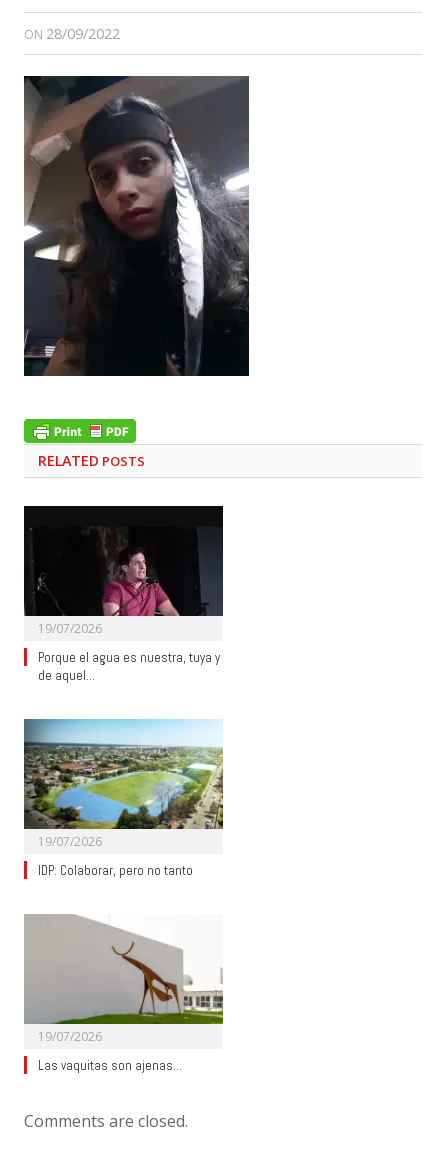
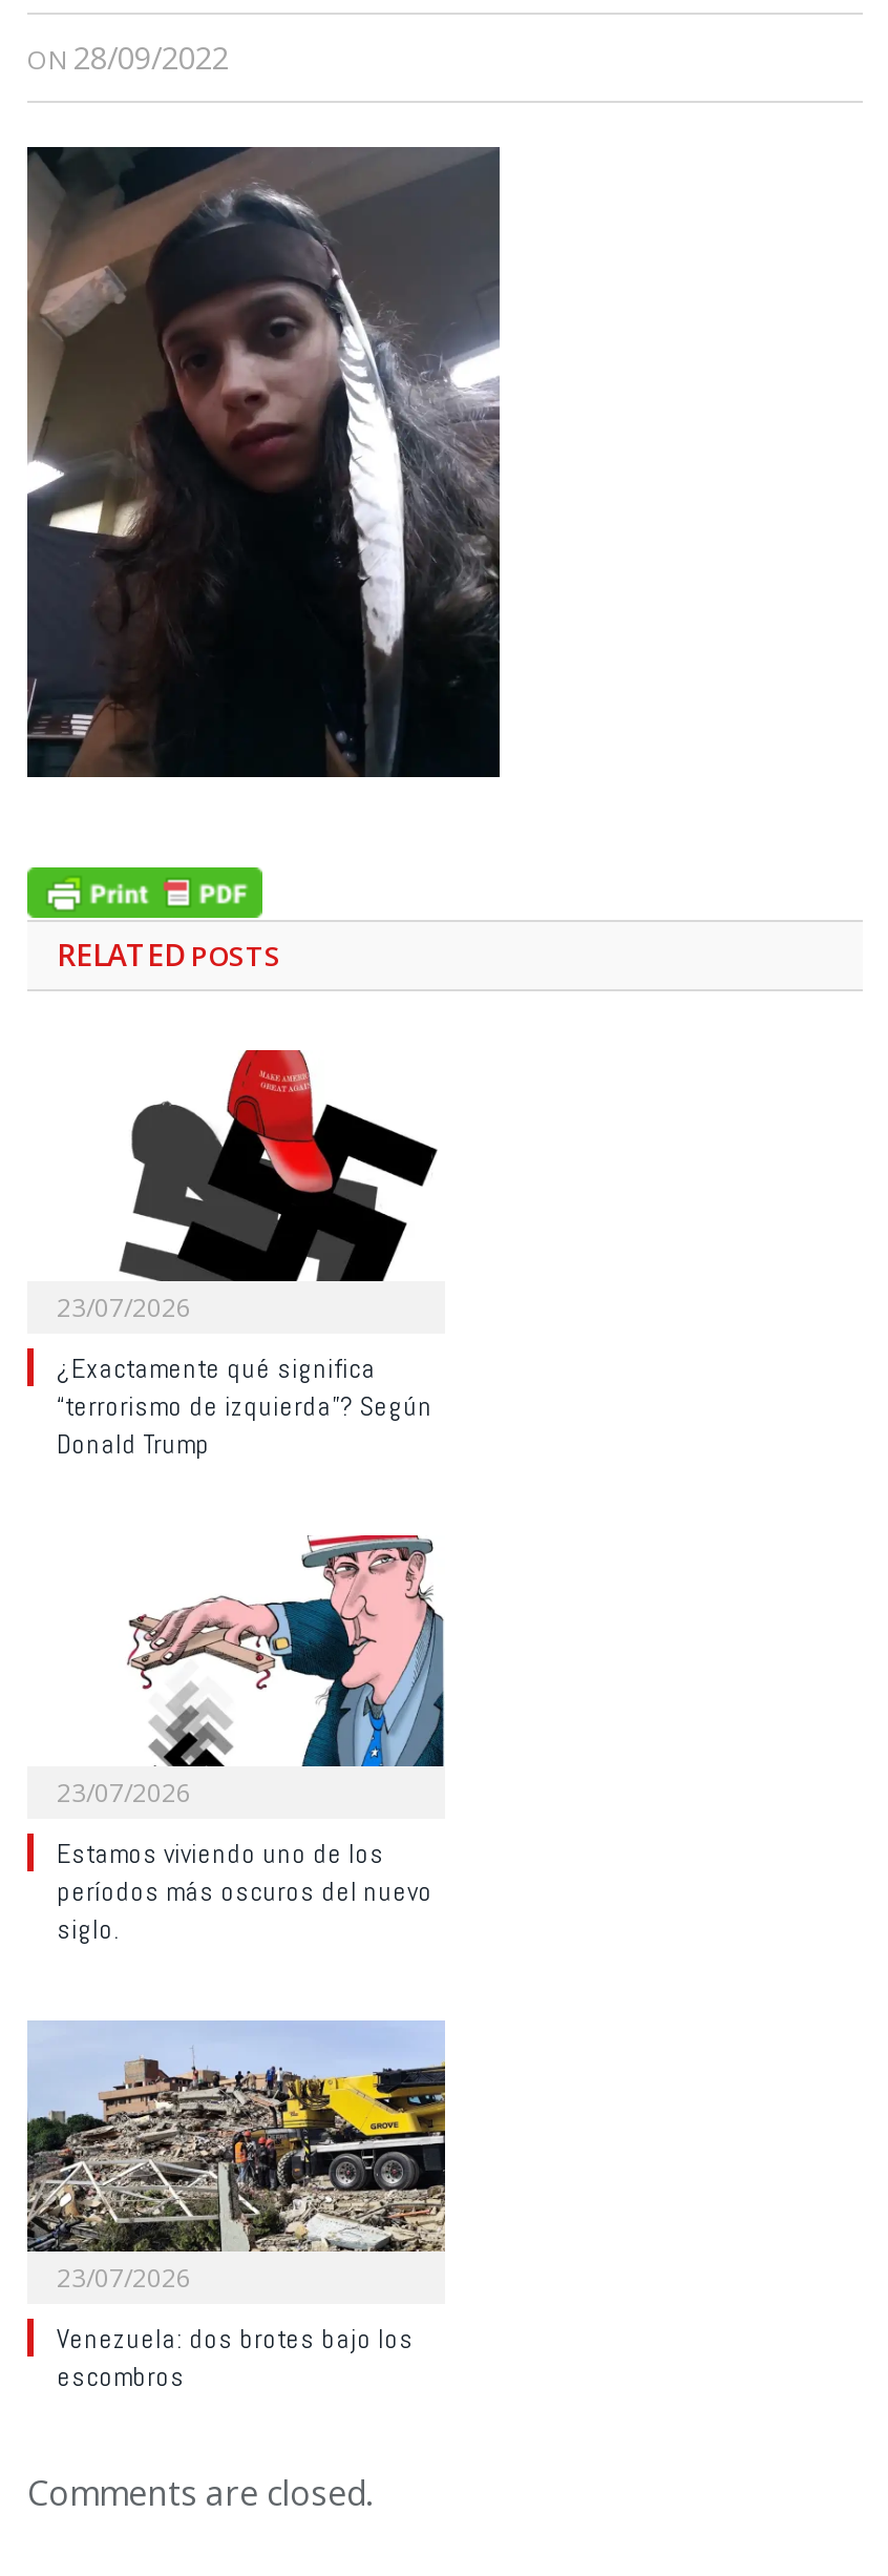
- [image]
- 19/07/2026
+ [image]
+ 23/07/2026

- Porque el agua es nuestra, tuya y
- de aquel…
+ ¿Exactamente qué significa
+ “terrorismo de izquierda”? Según
+ Donald Trump

- [image]
- 19/07/2026
+ [image]
+ 23/07/2026

- IDP: Colaborar, pero no tanto
+ Estamos viviendo uno de los
+ períodos más oscuros del nuevo
+ siglo.

- [image]
- 19/07/2026
+ [image]
+ 23/07/2026

- Las vaquitas son ajenas…
+ Venezuela: dos brotes bajo los
+ escombros
